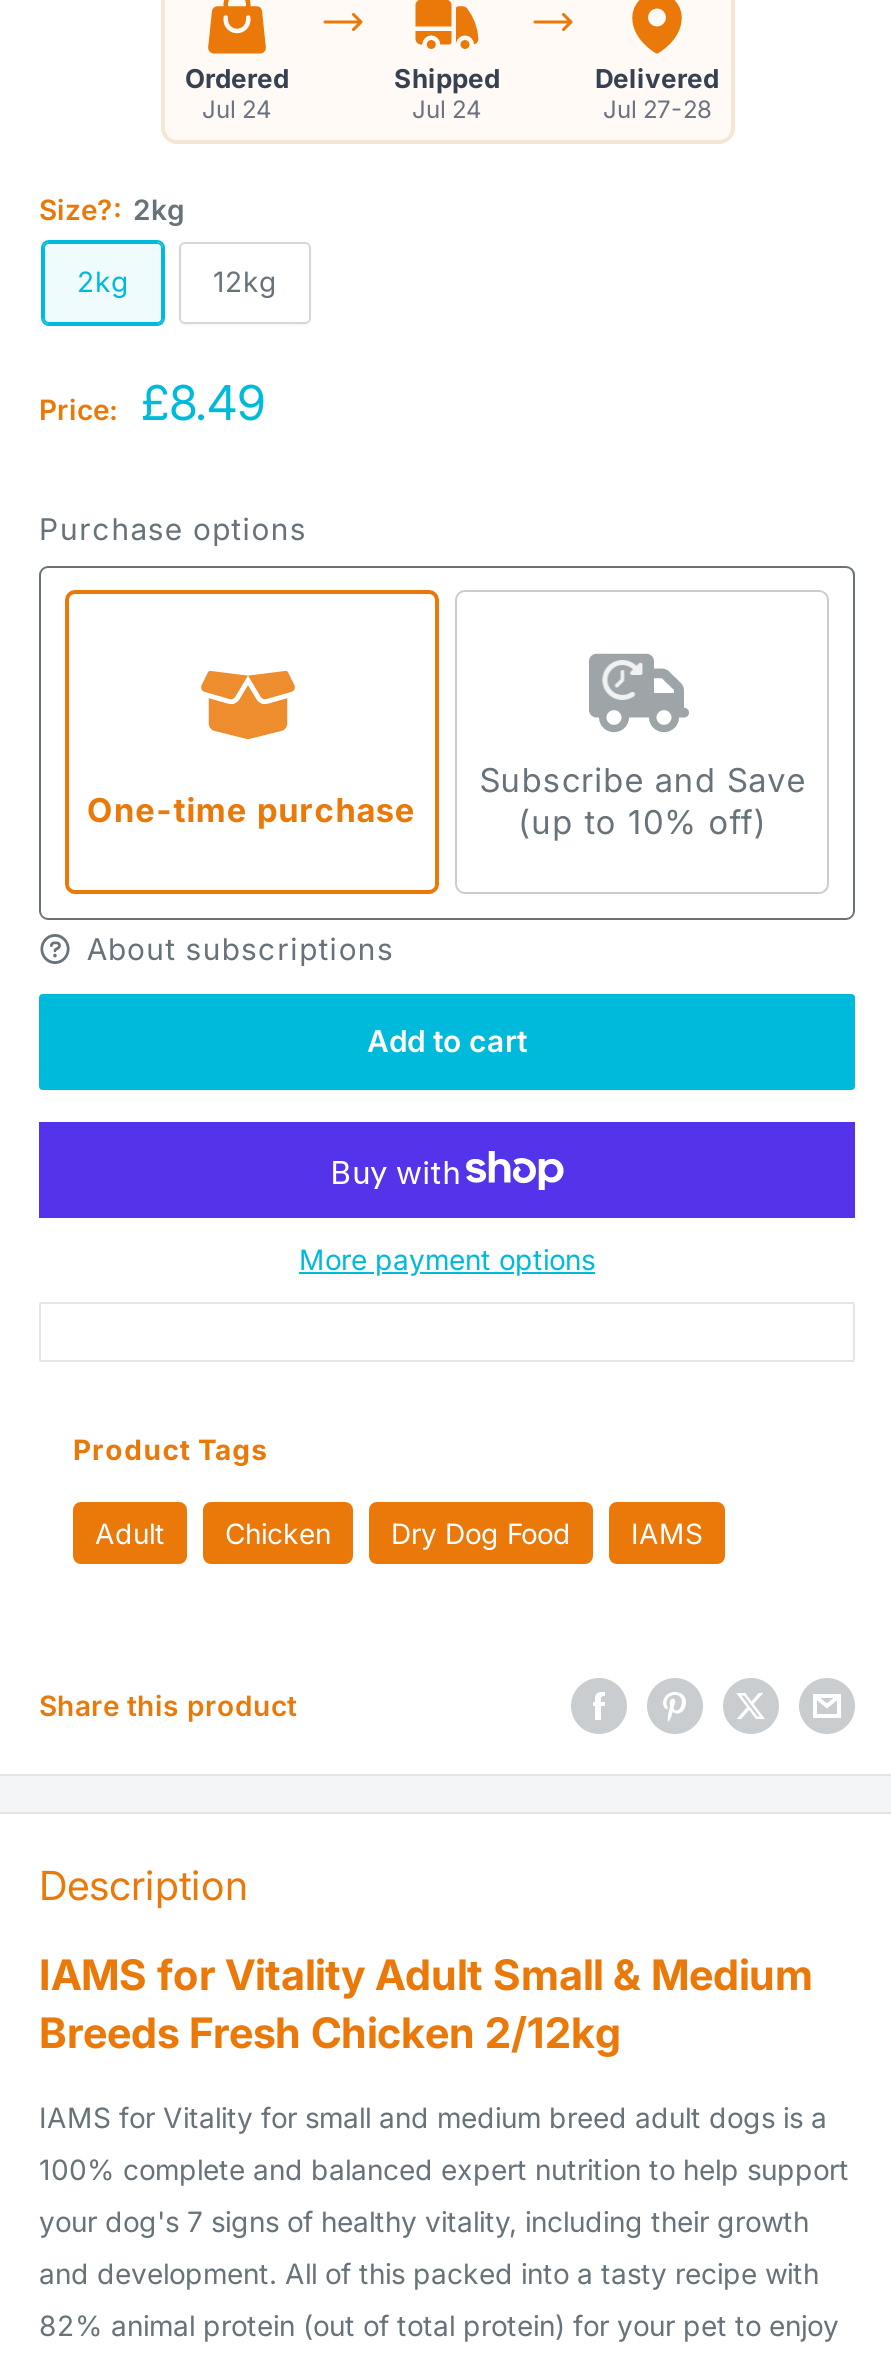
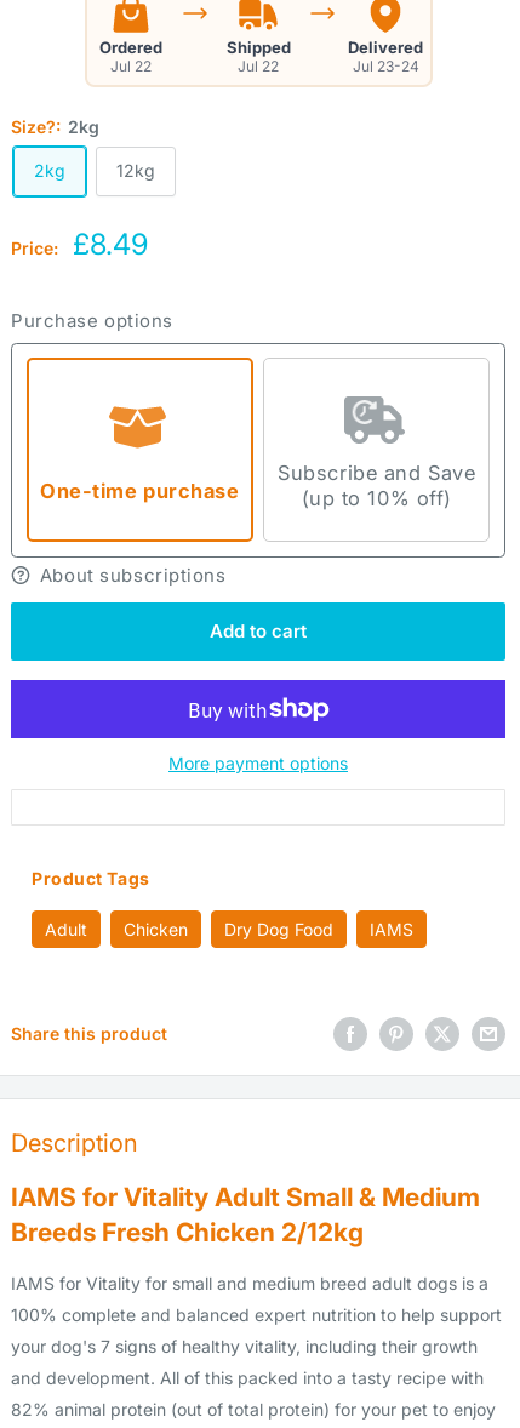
- Jul 24
+ Jul 22

- Jul 24
+ Jul 22

- Jul 27-28
+ Jul 23-24
